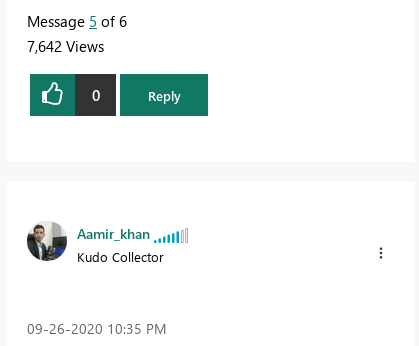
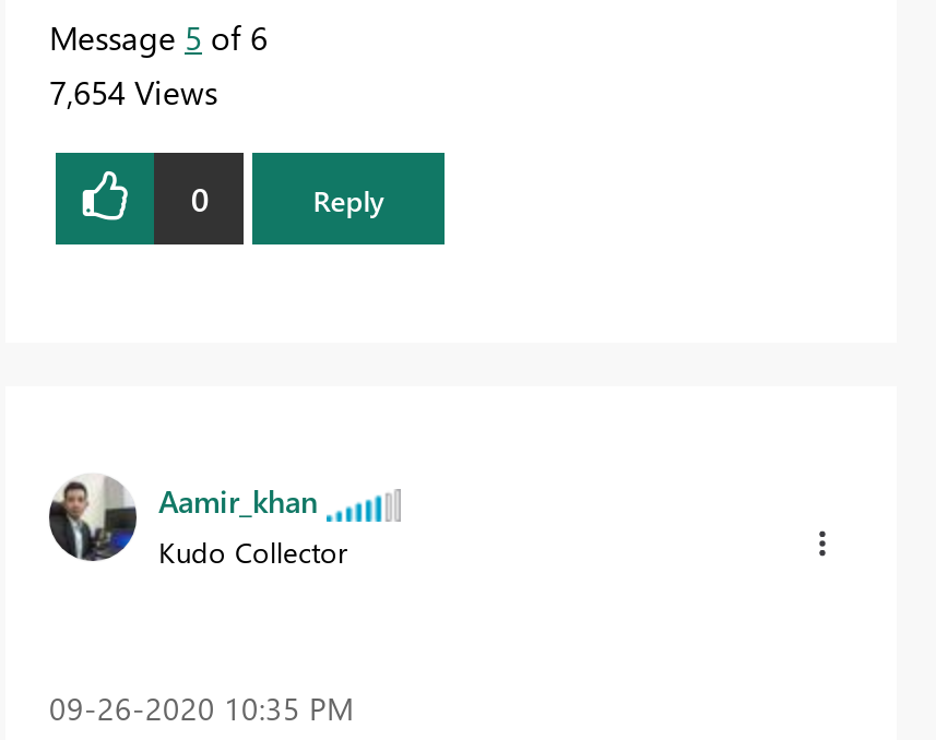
- 7,642 Views
+ 7,654 Views
